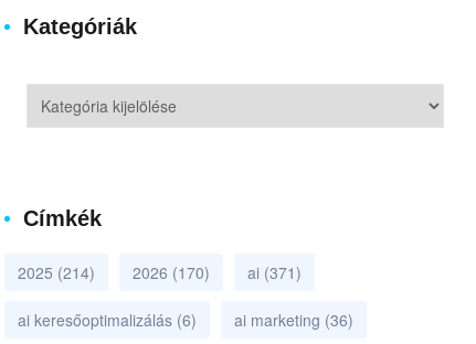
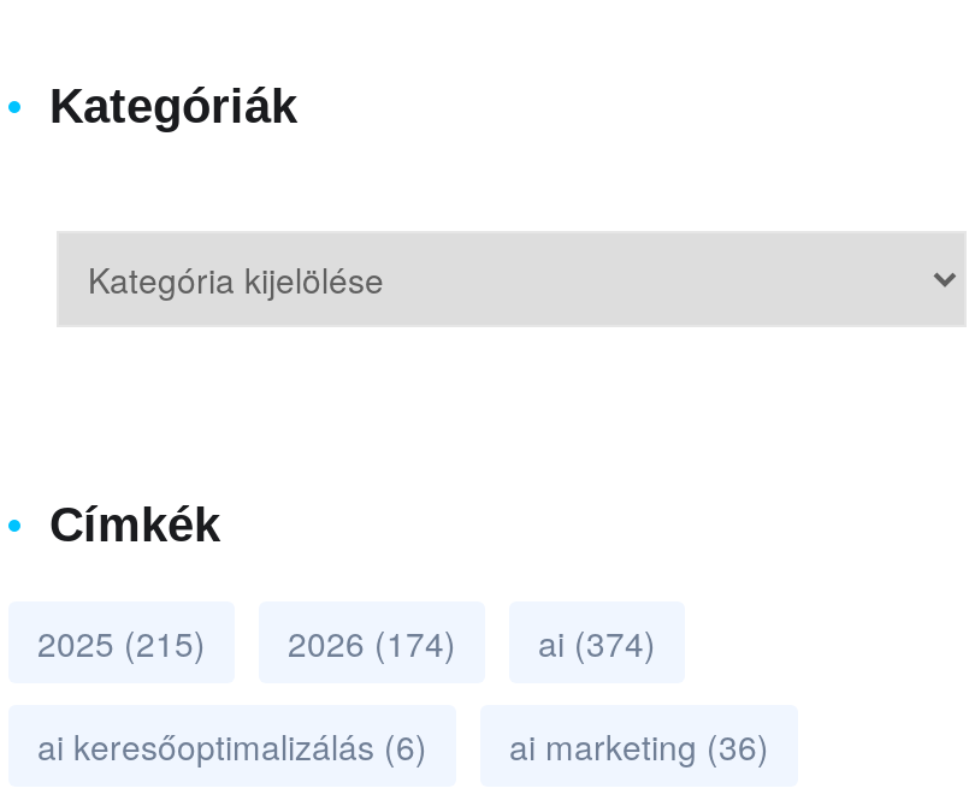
- 2025 (214)
+ 2025 (215)

- 2026 (170)
+ 2026 (174)

- ai (371)
+ ai (374)
